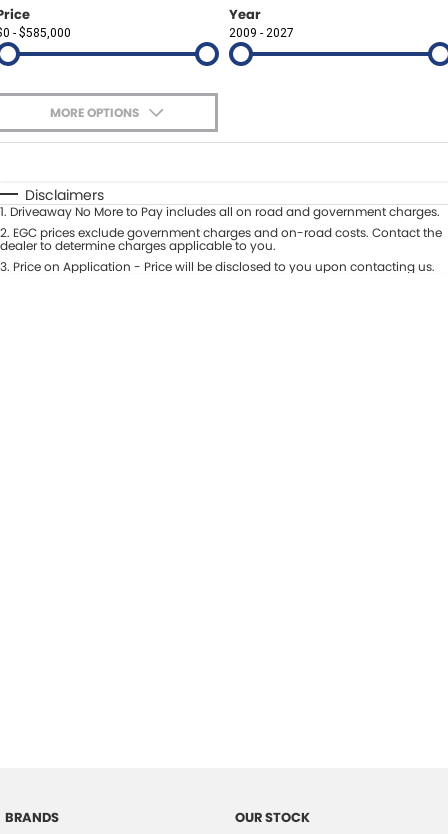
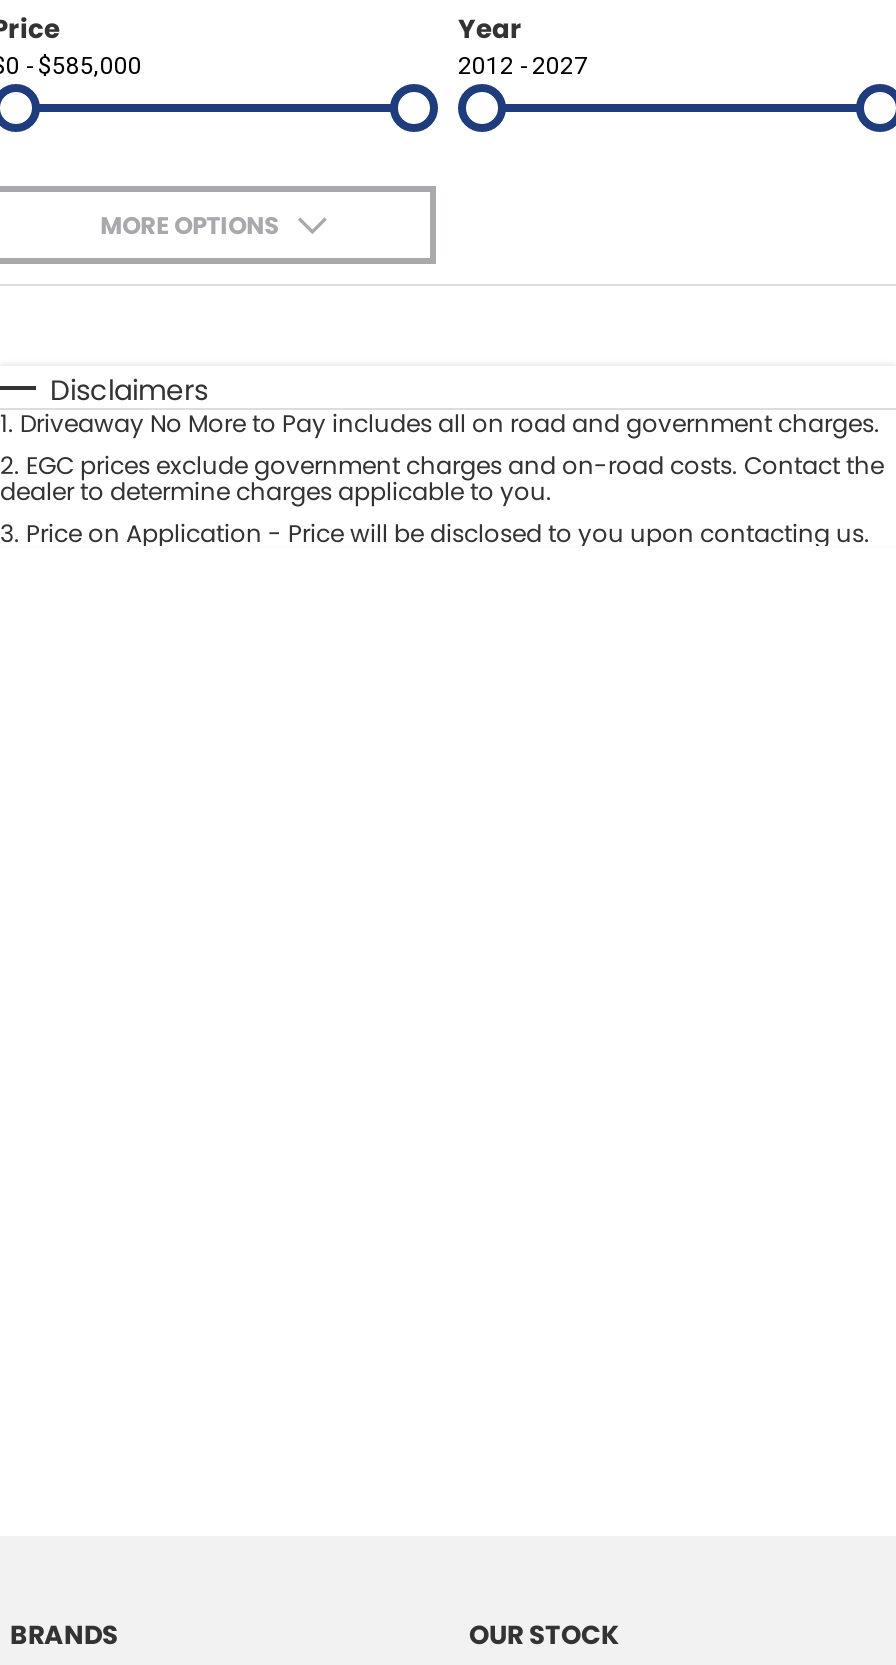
- 2009 - 2027
+ 2012 - 2027
